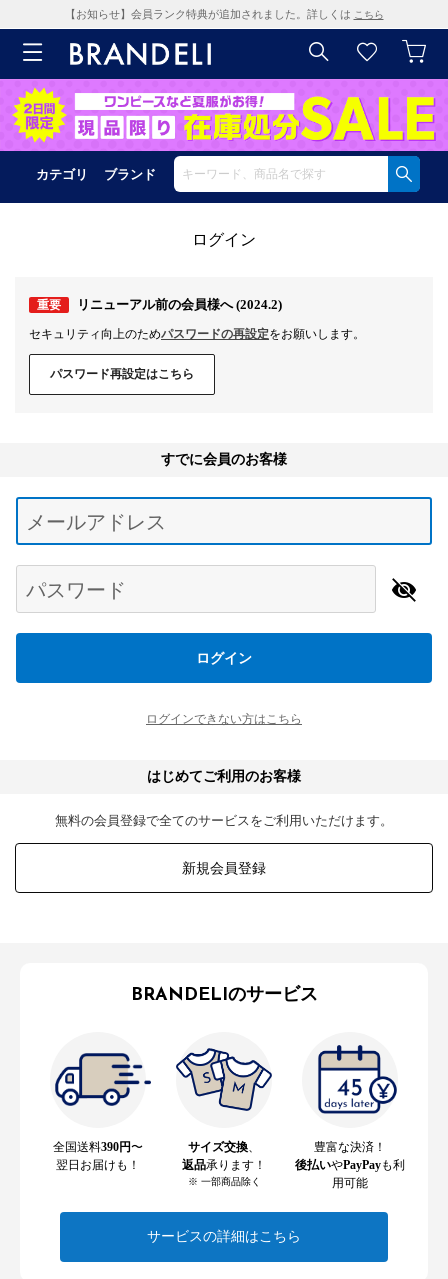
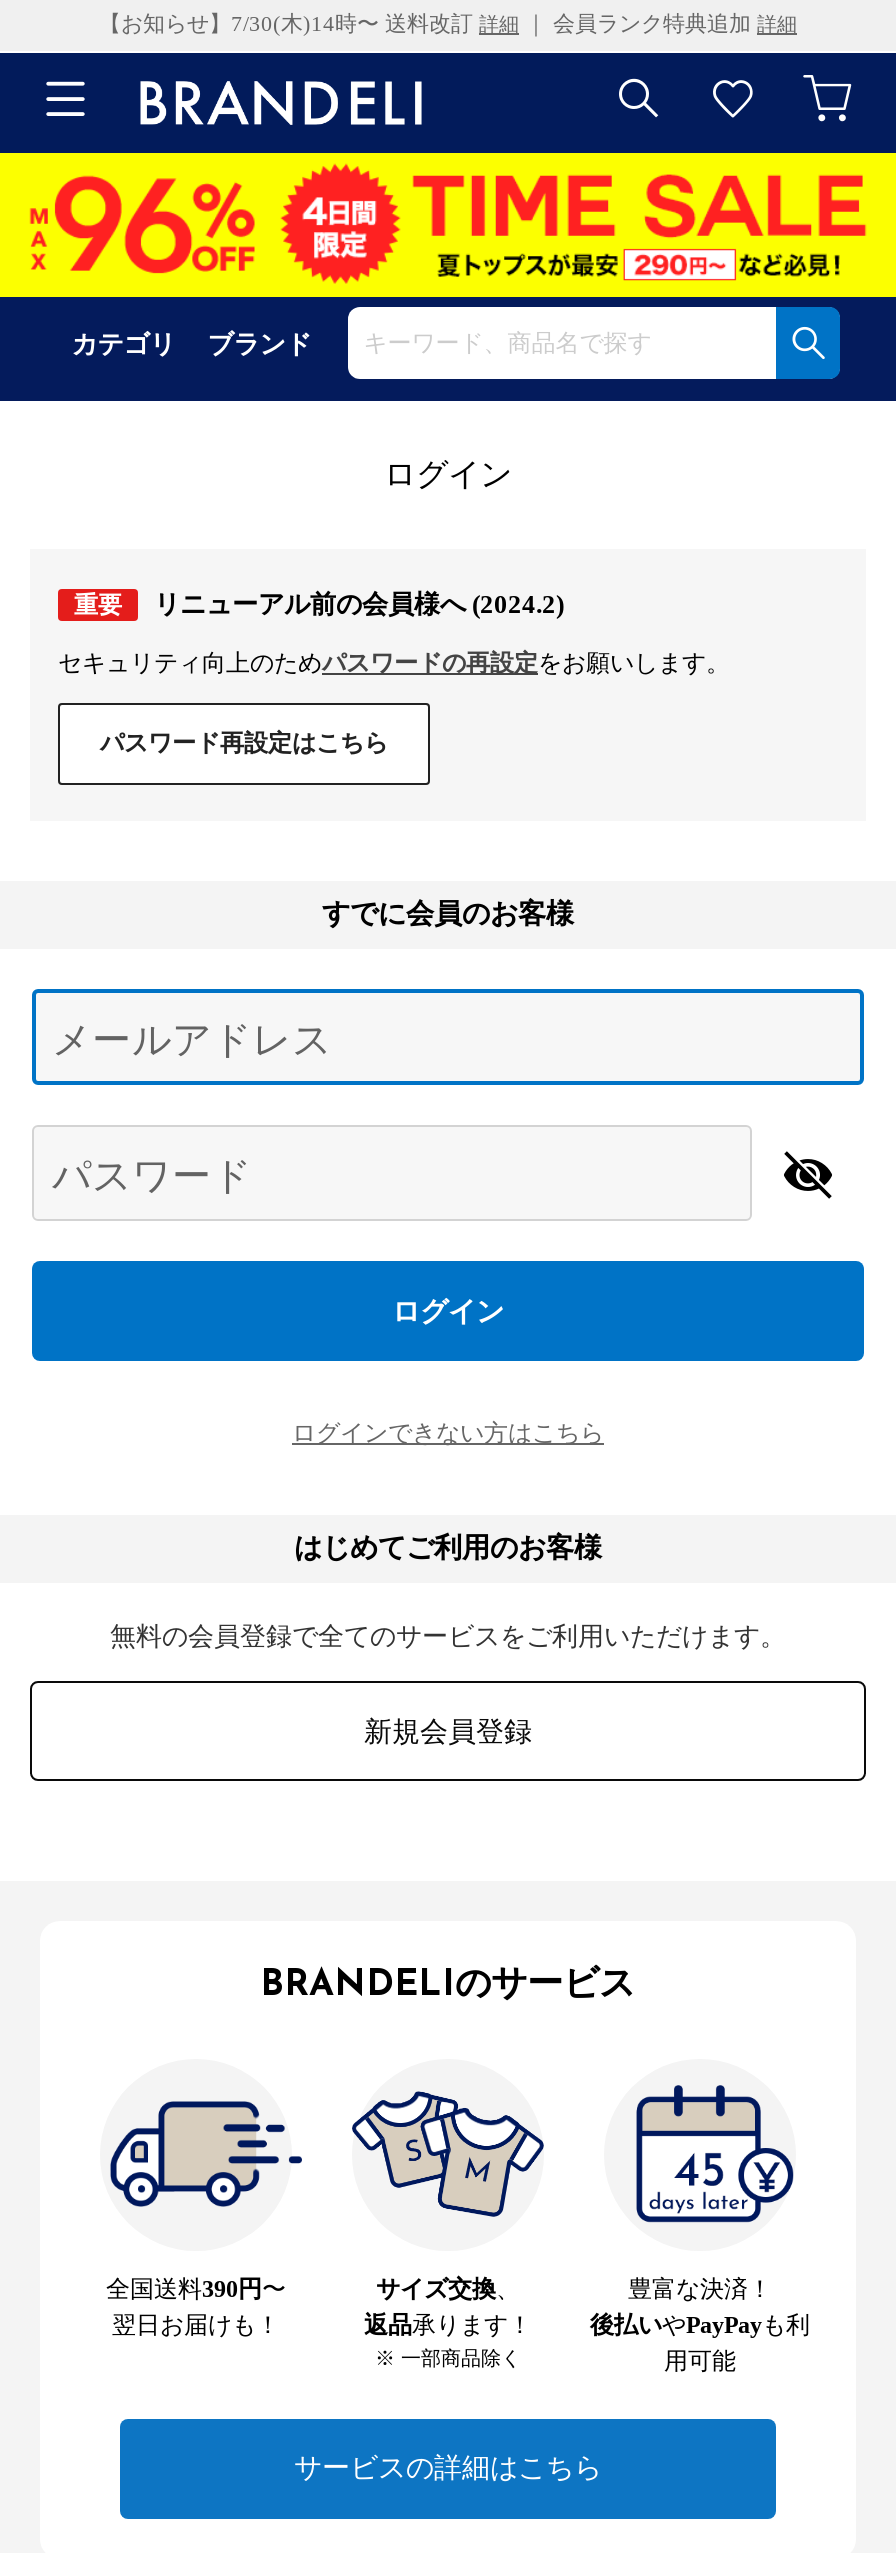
- 【お知らせ】会員ランク特典が追加されました。詳しくはこちら
+ 【お知らせ】7/30(木)14時〜 送料改訂詳細｜ 会員ランク特典追加詳細

- [image]
+ [image]
